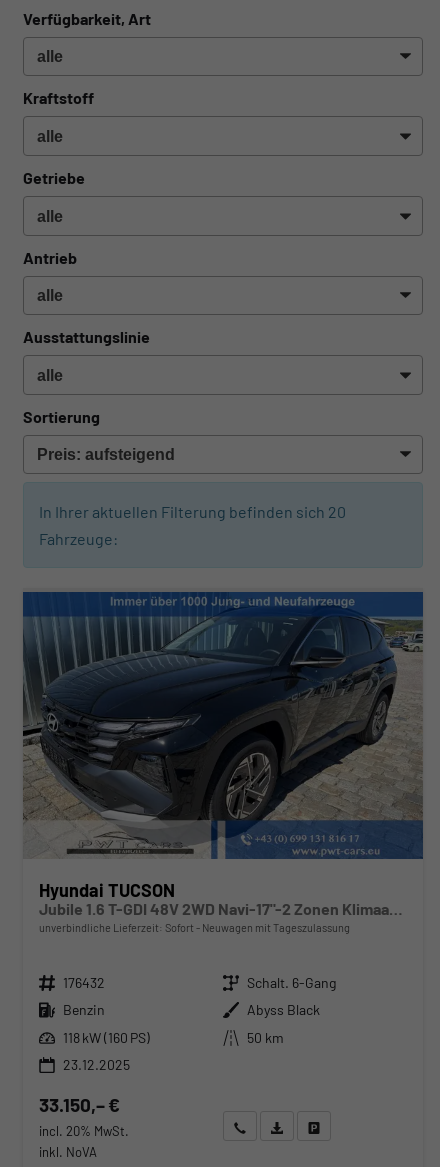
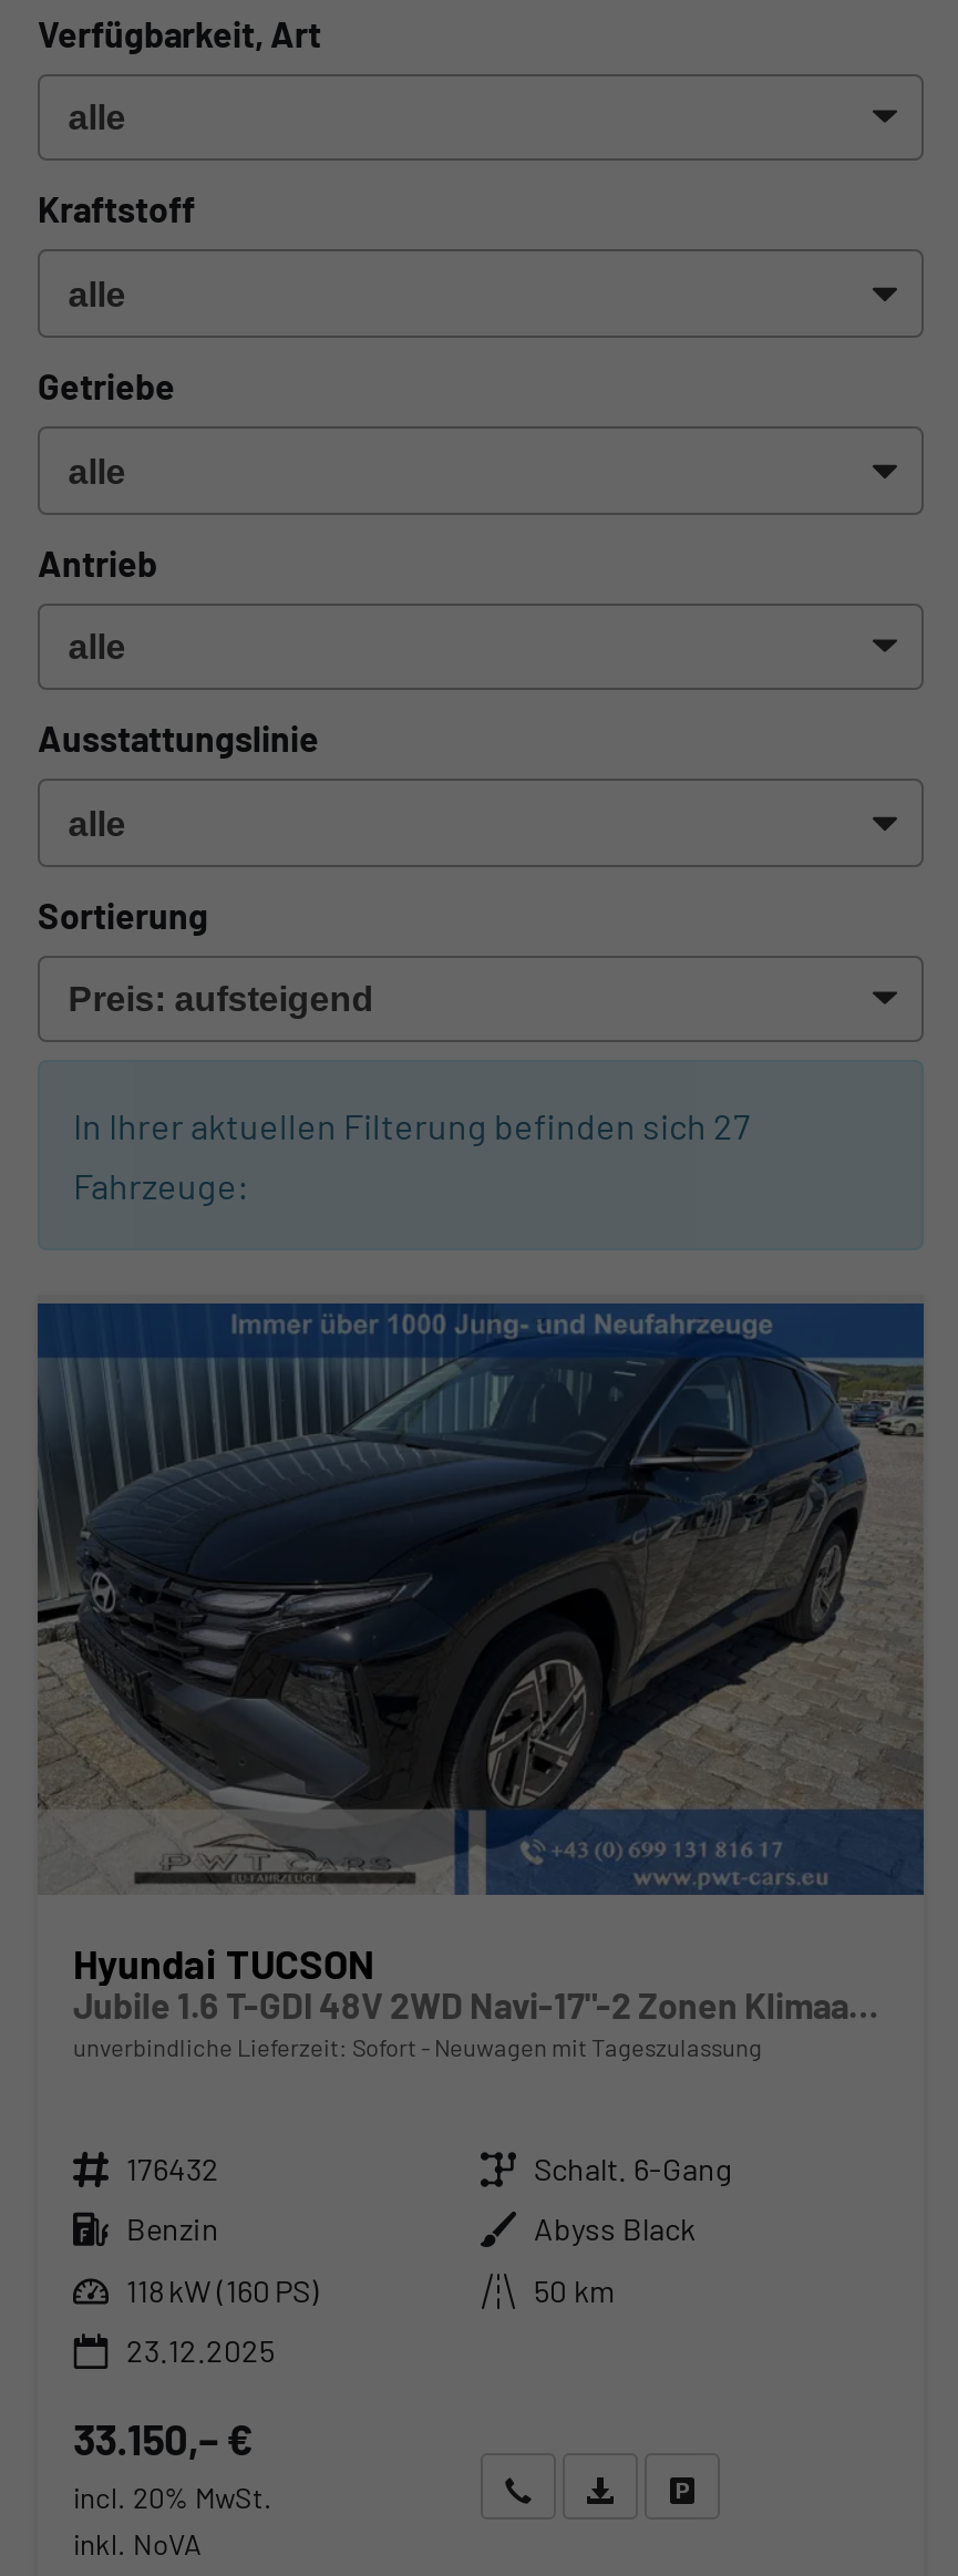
- In Ihrer aktuellen Filterung befinden sich 20
+ In Ihrer aktuellen Filterung befinden sich 27
